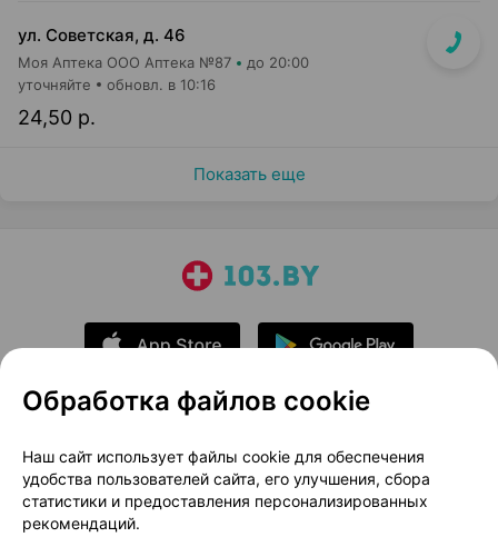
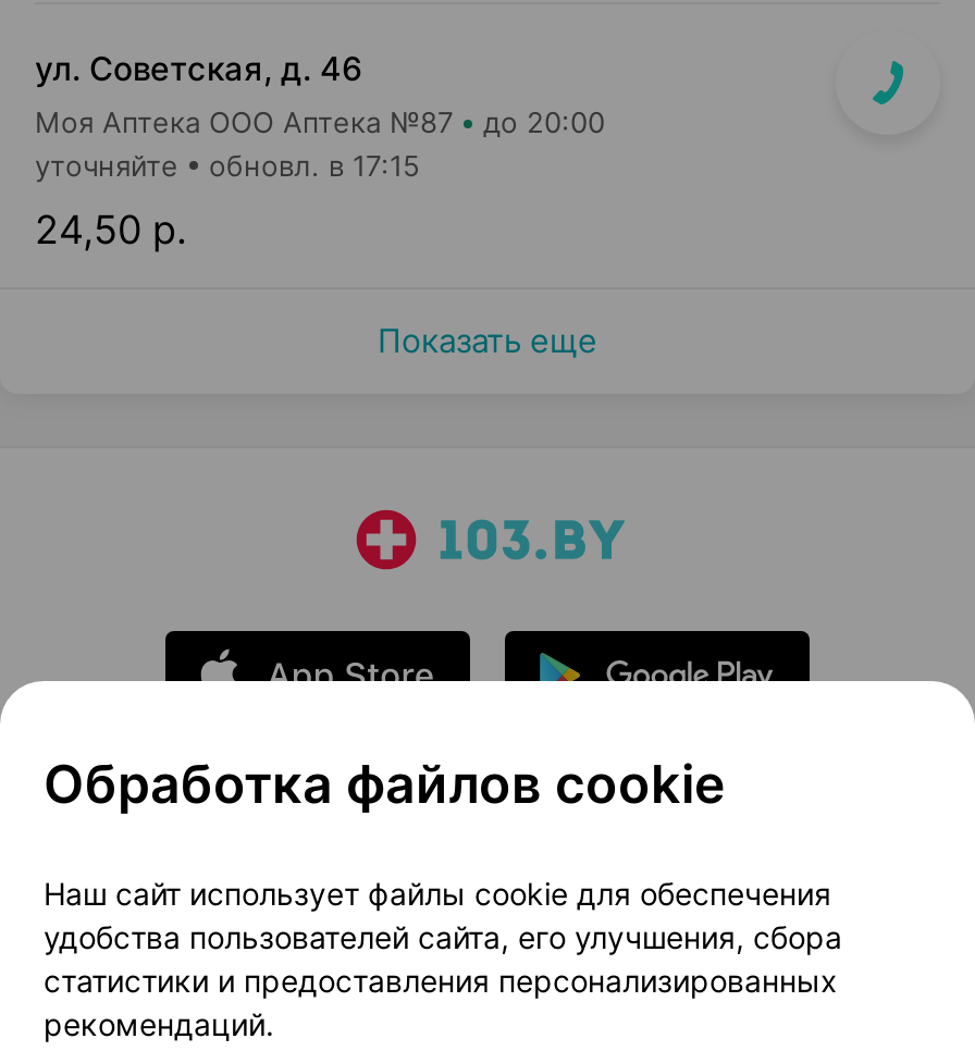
- уточняйте обновл. в 10:16
+ уточняйте обновл. в 17:15
